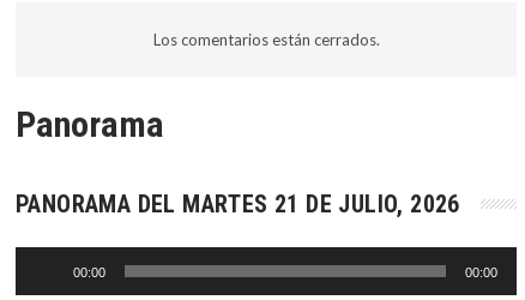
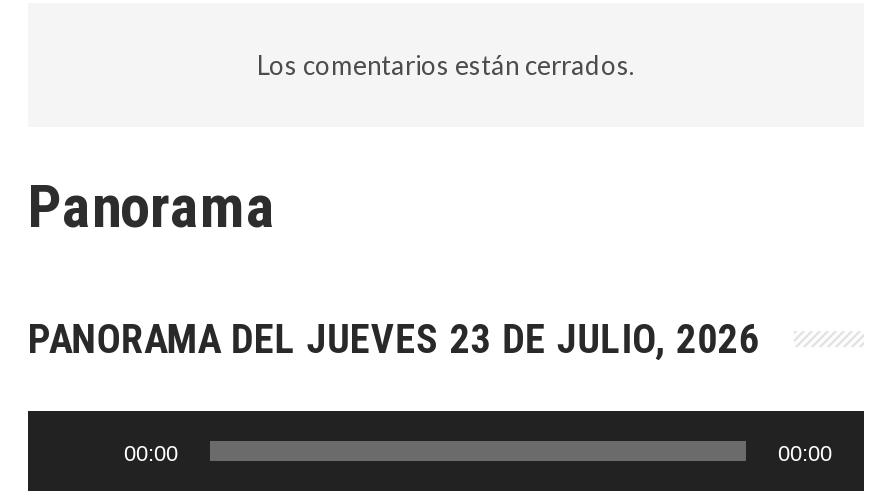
- PANORAMA DEL MARTES 21 DE JULIO, 2026
+ PANORAMA DEL JUEVES 23 DE JULIO, 2026
